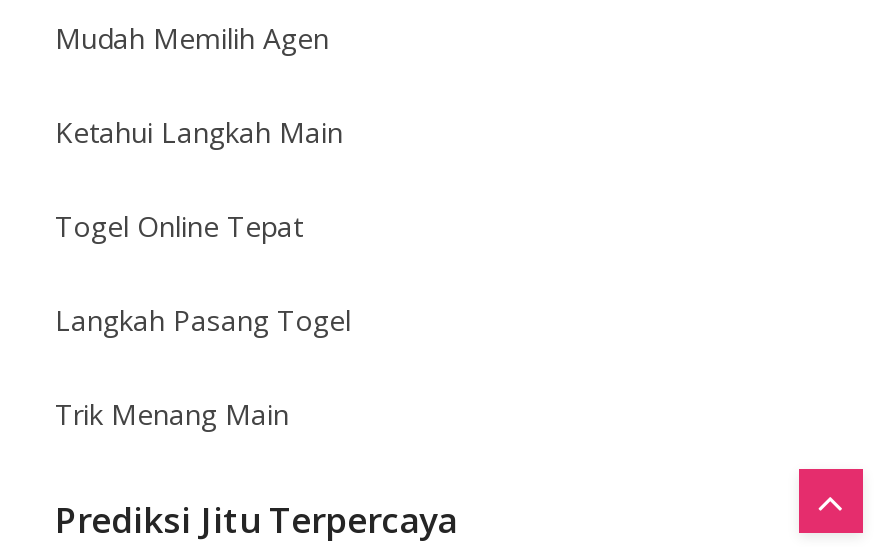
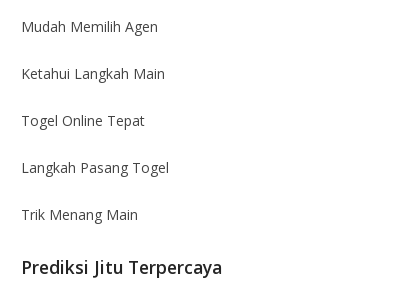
- [image]
